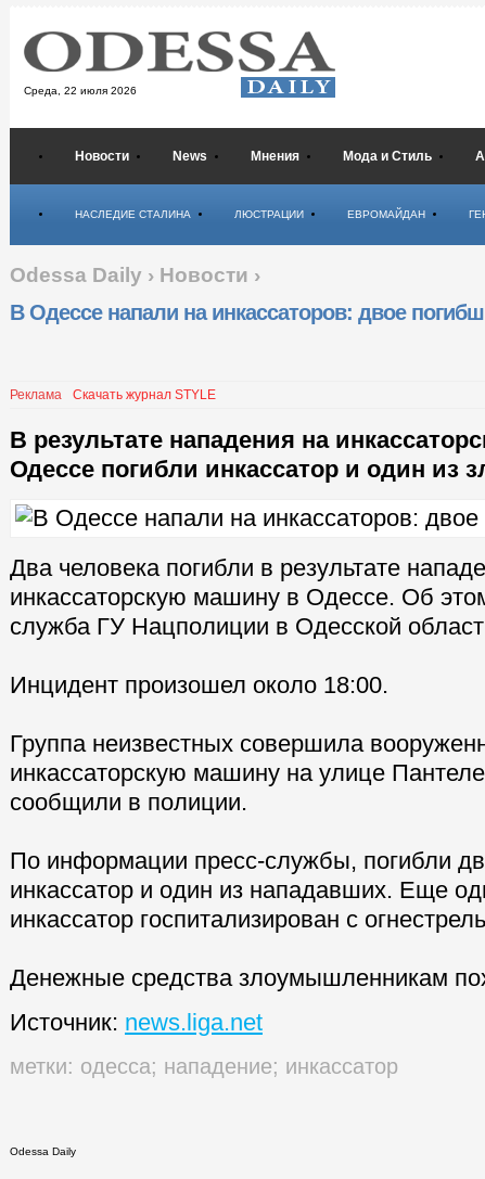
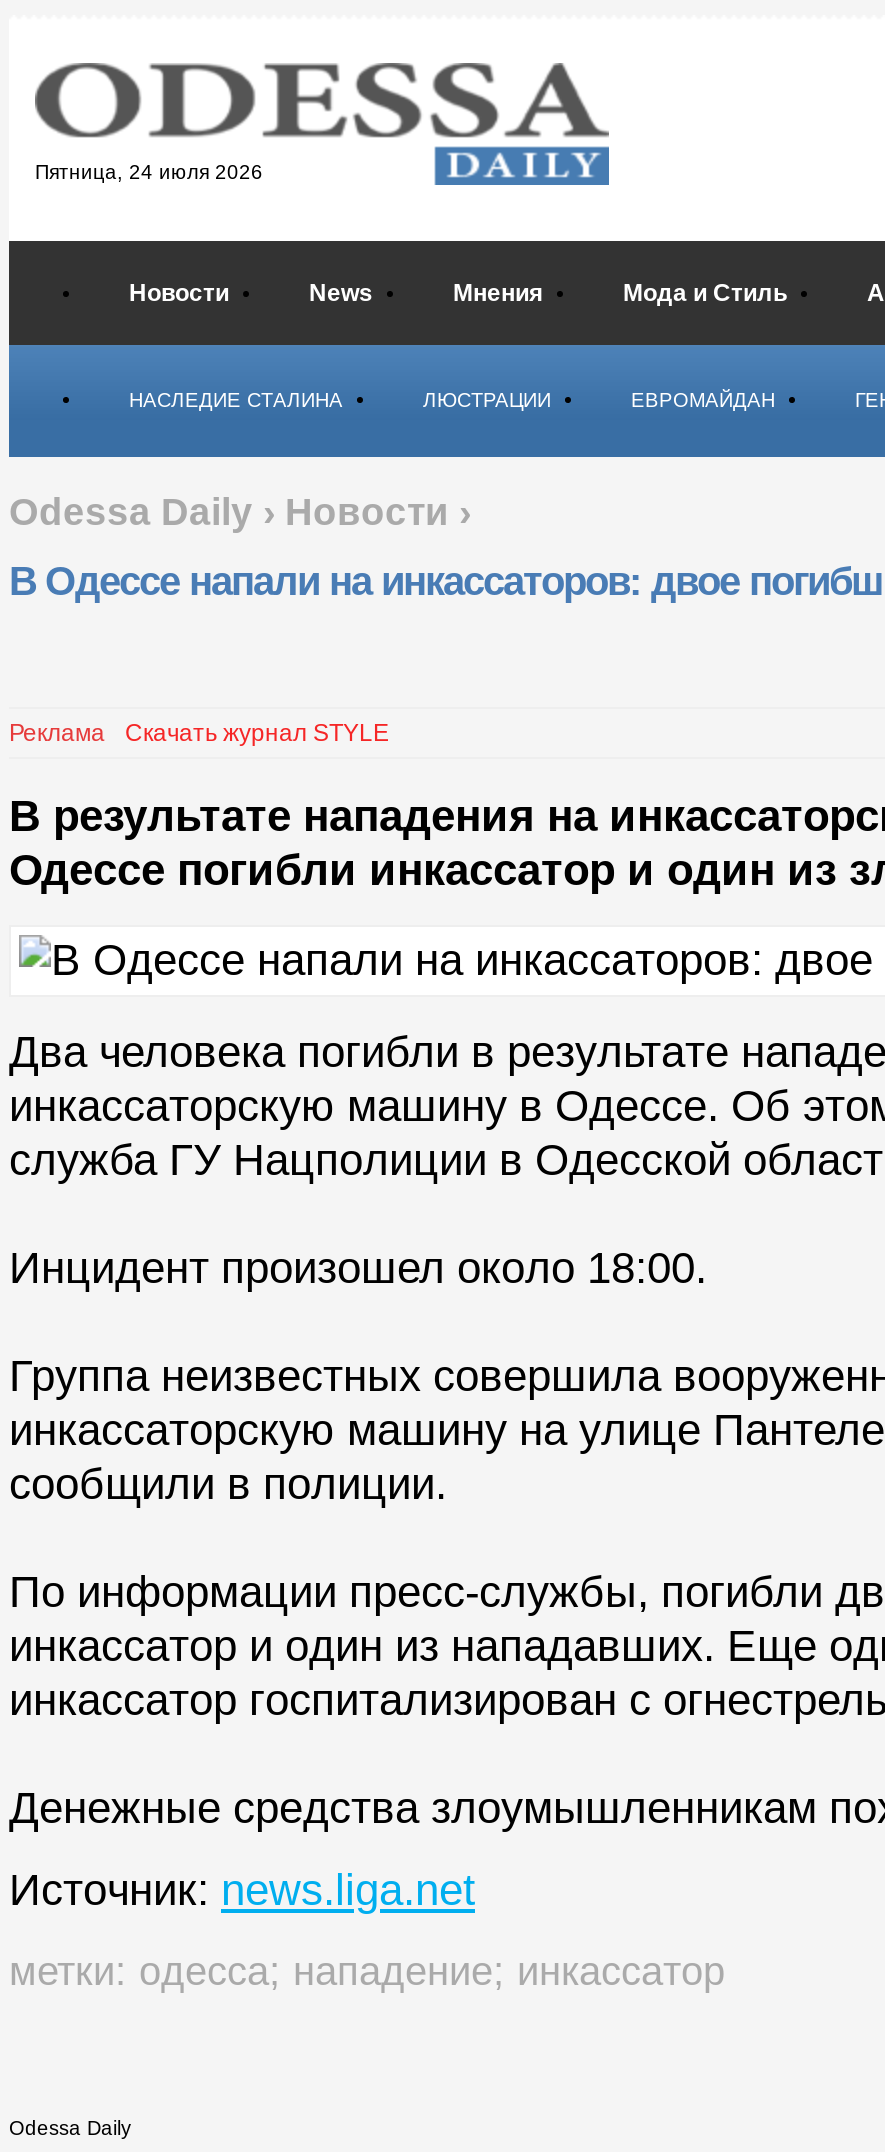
- Среда, 22 июля 2026
+ Пятница, 24 июля 2026
